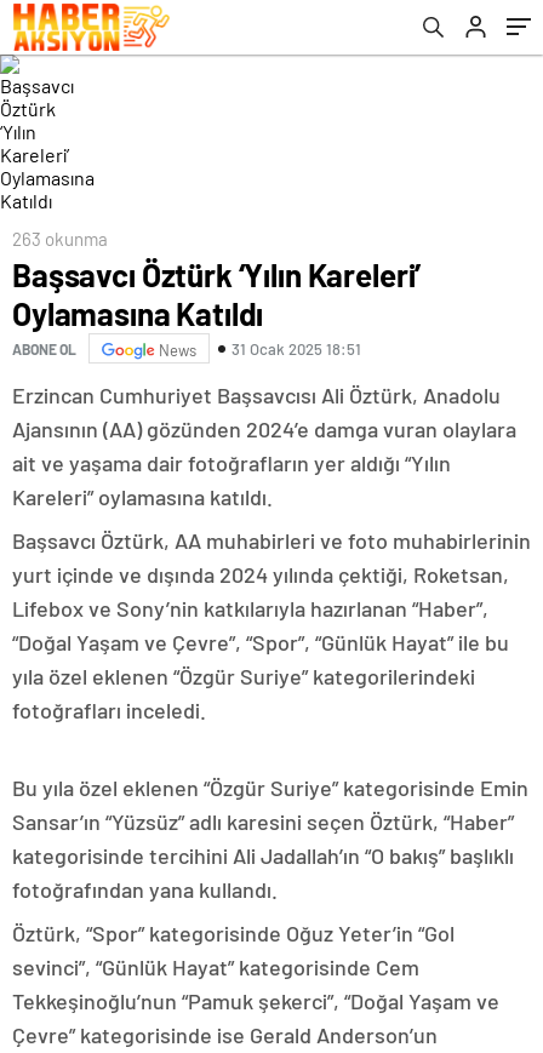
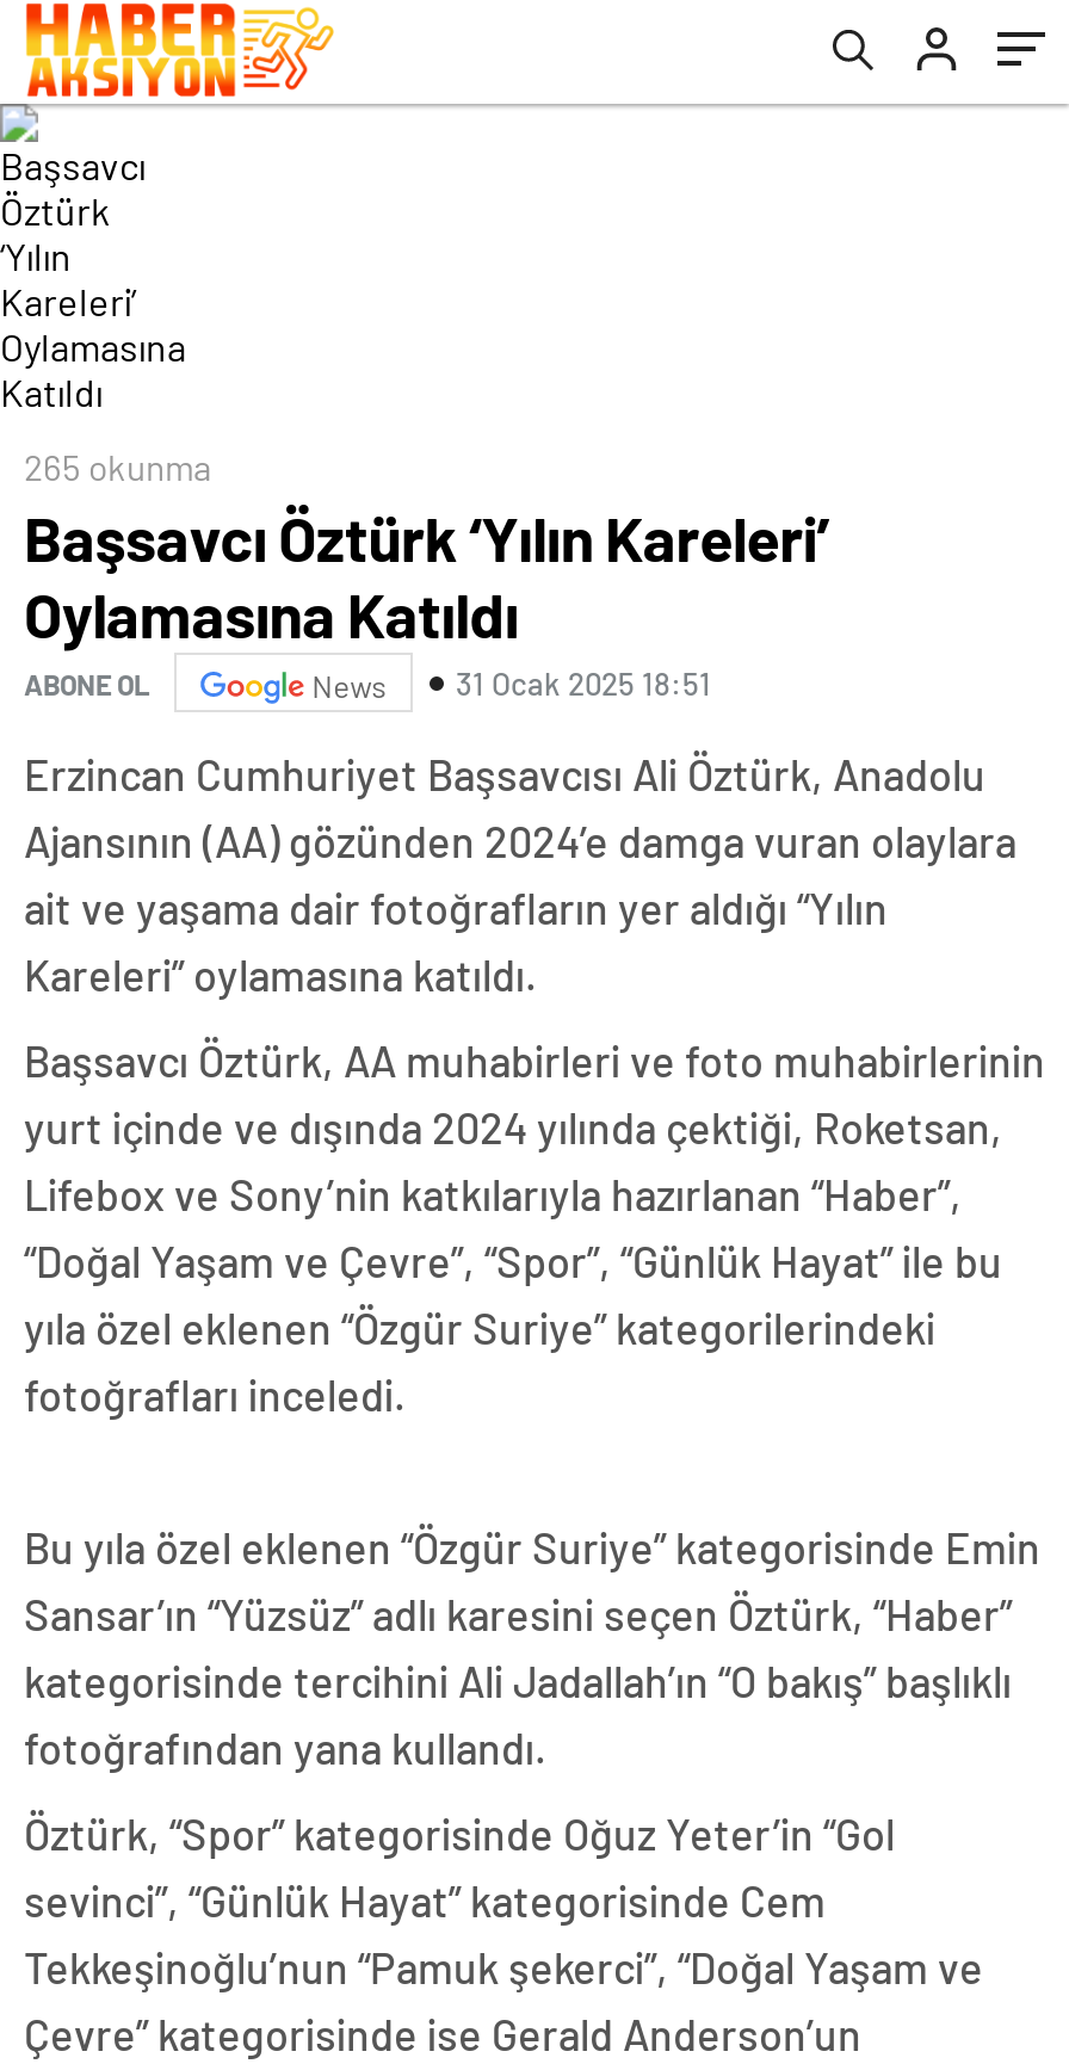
- 263 okunma
+ 265 okunma
